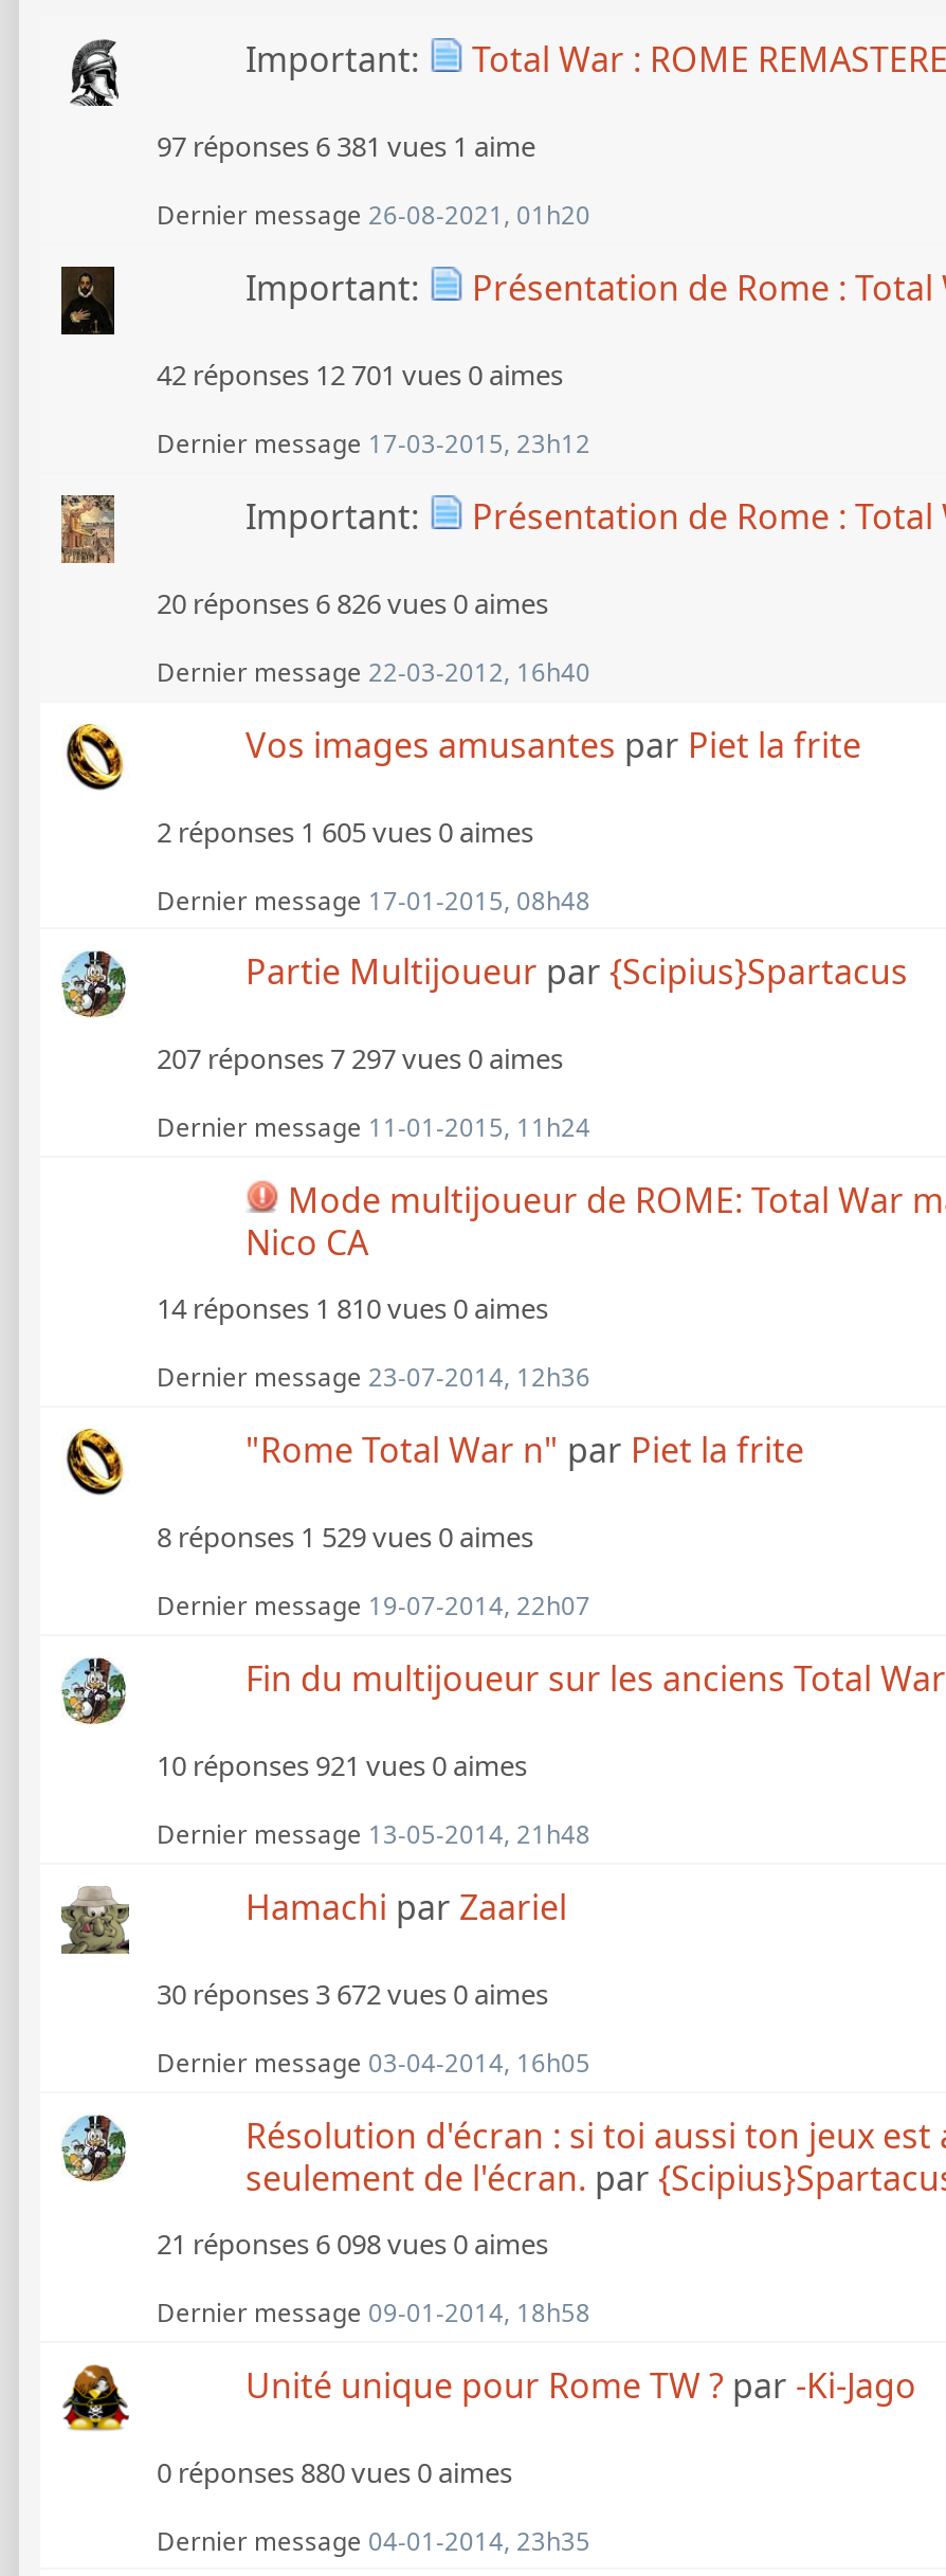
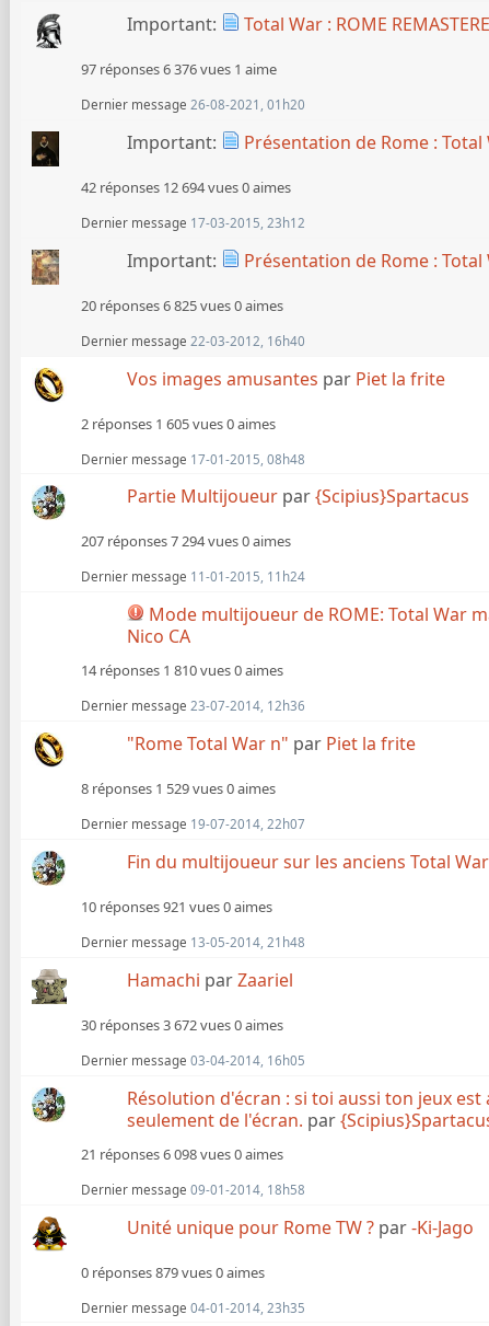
- 97 réponses 6 381 vues 1 aime
+ 97 réponses 6 376 vues 1 aime

- 42 réponses 12 701 vues 0 aimes
+ 42 réponses 12 694 vues 0 aimes

- 20 réponses 6 826 vues 0 aimes
+ 20 réponses 6 825 vues 0 aimes

- 207 réponses 7 297 vues 0 aimes
+ 207 réponses 7 294 vues 0 aimes

- 0 réponses 880 vues 0 aimes
+ 0 réponses 879 vues 0 aimes
